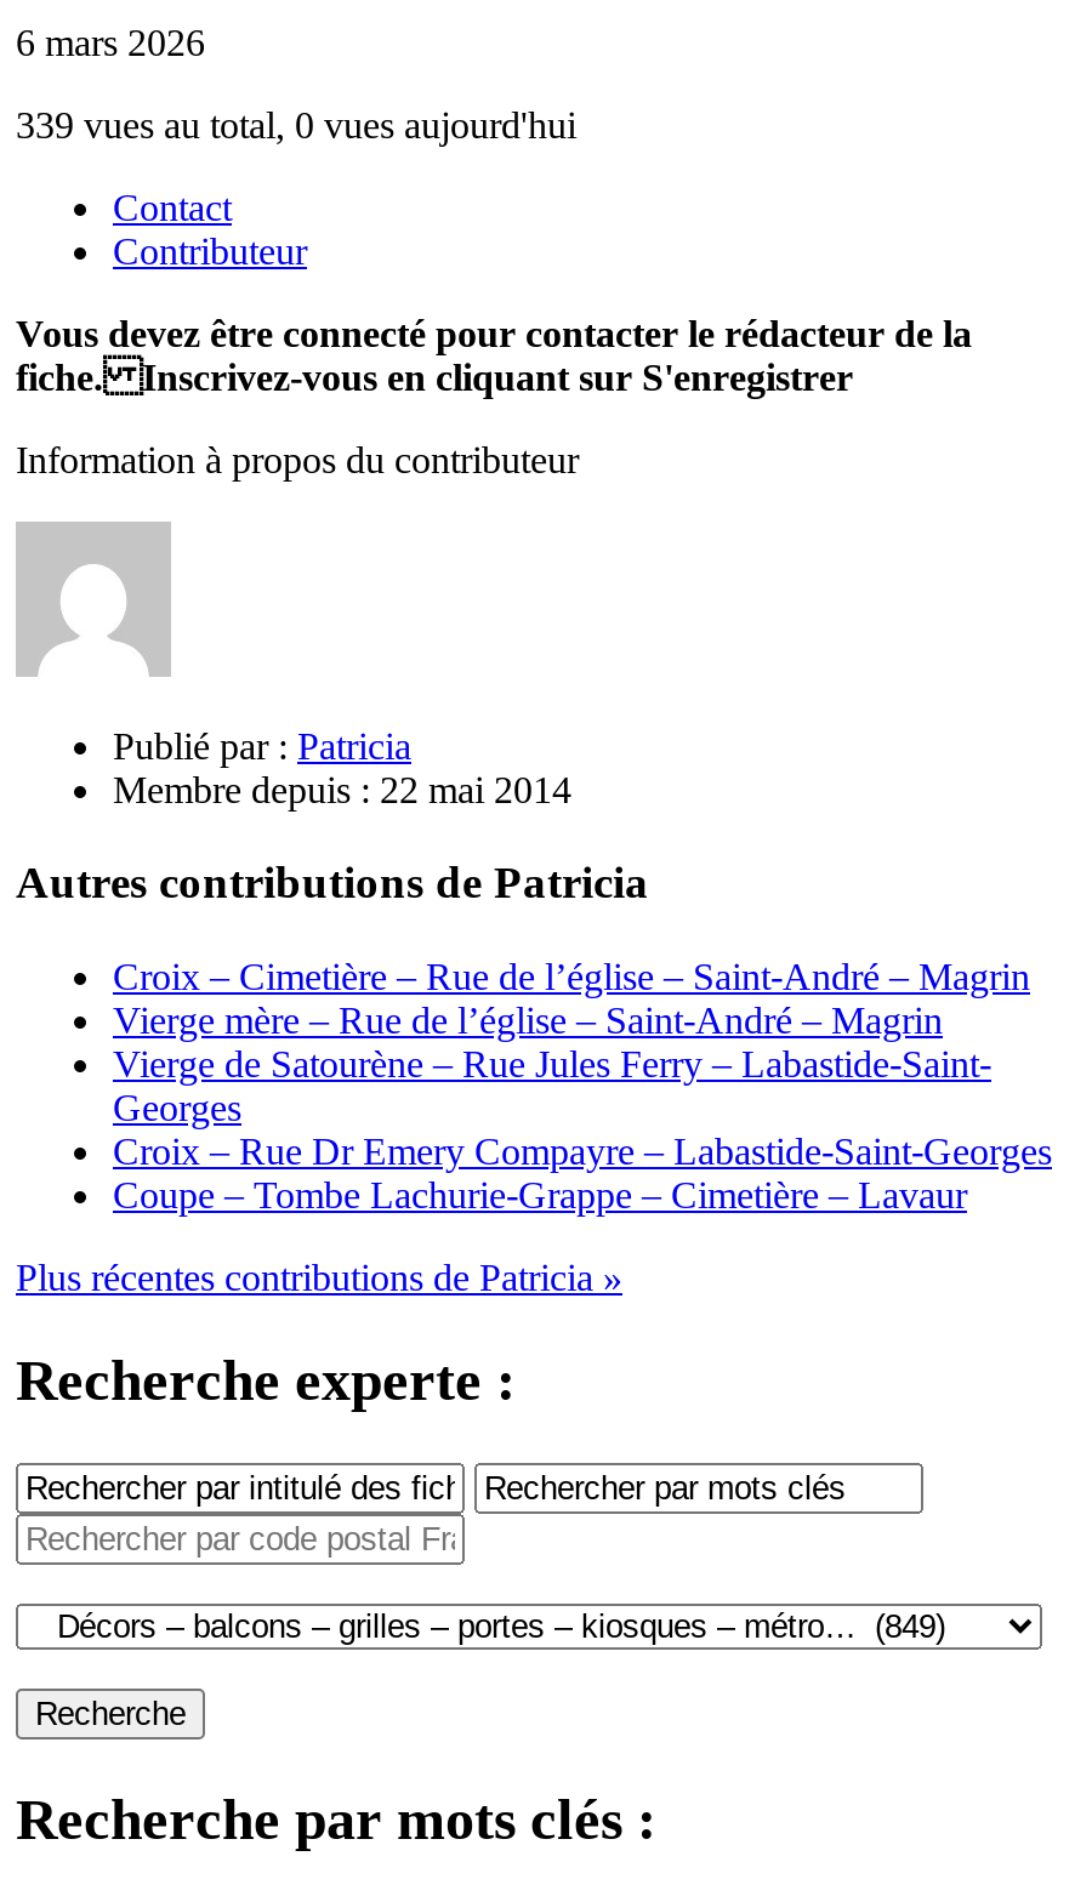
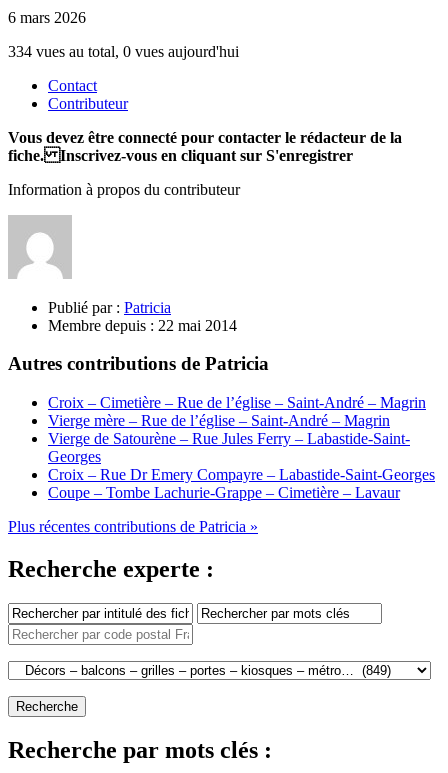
- 339 vues au total, 0 vues aujourd'hui
+ 334 vues au total, 0 vues aujourd'hui
